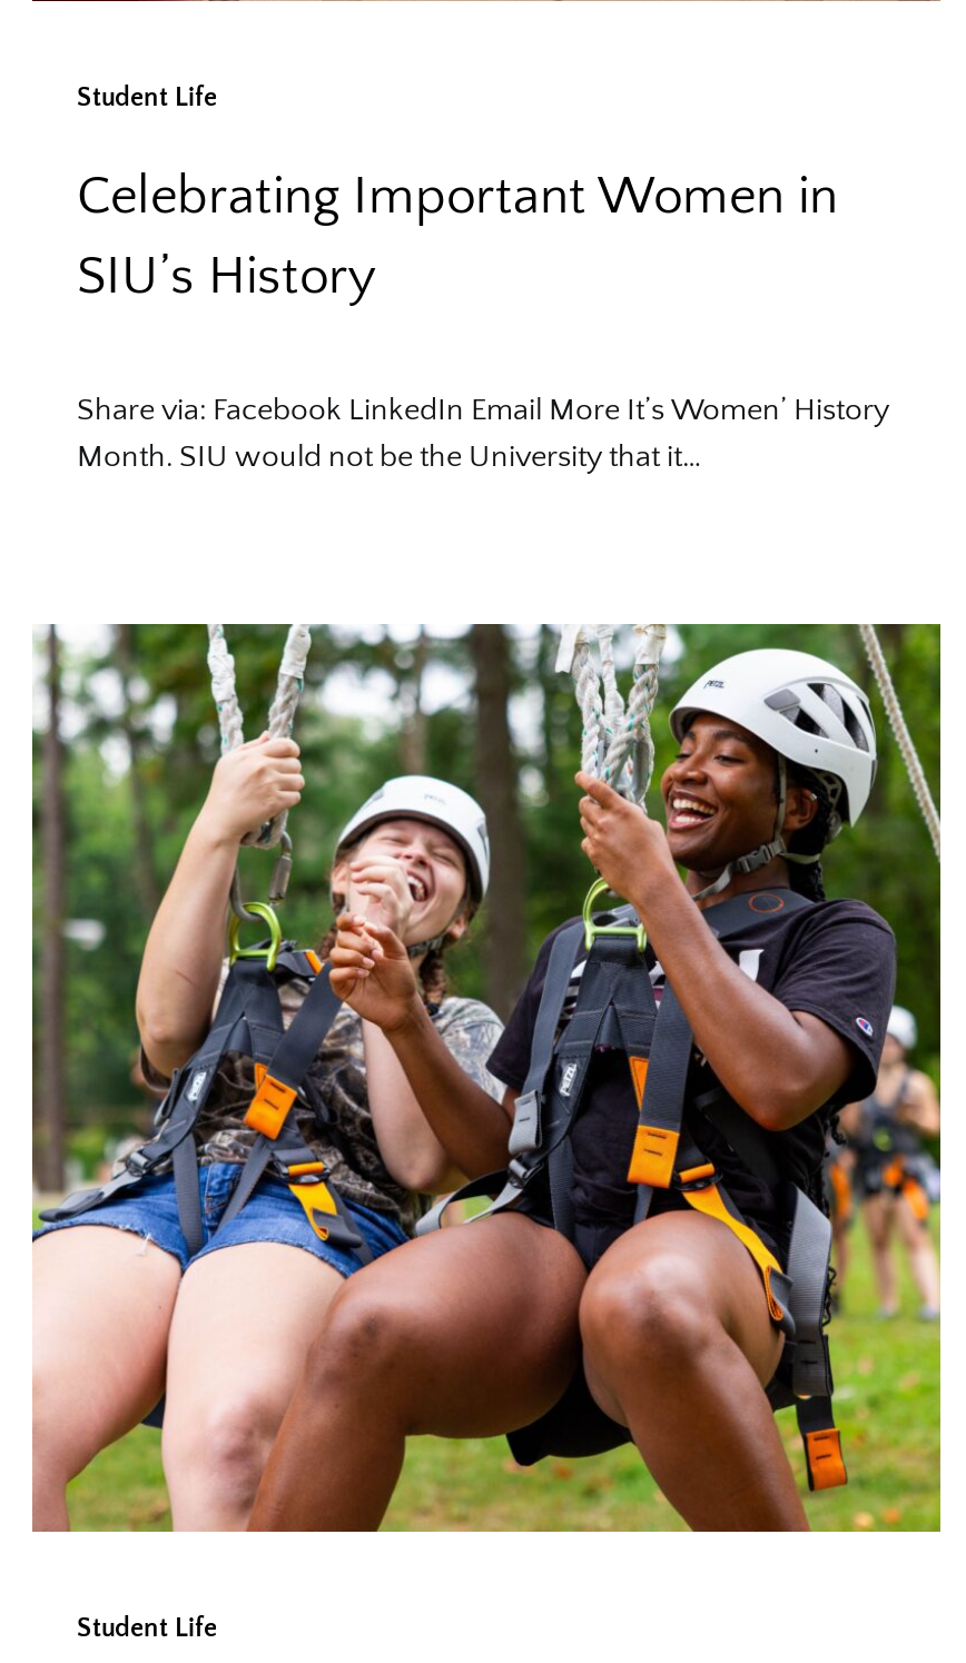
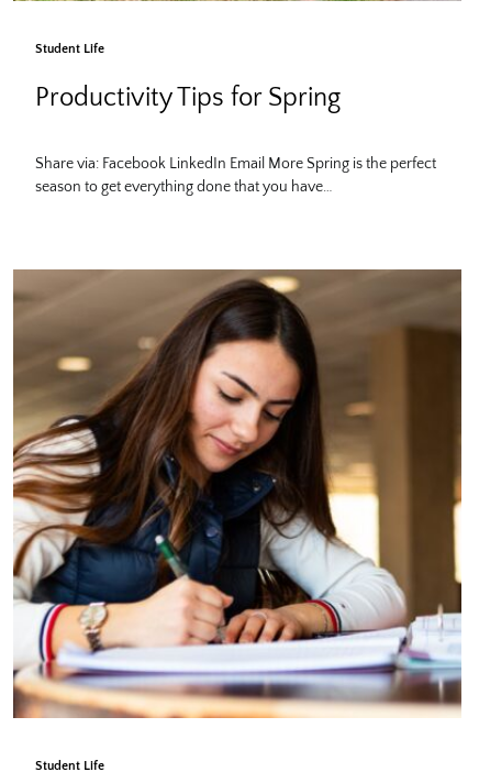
- Celebrating Important Women in
- SIU’s History
+ Productivity Tips for Spring

- Share via: Facebook LinkedIn Email More It’s Women’ History
- Month. SIU would not be the University that it…
+ Share via: Facebook LinkedIn Email More Spring is the perfect
+ season to get everything done that you have…

- [image]
+ [image]
